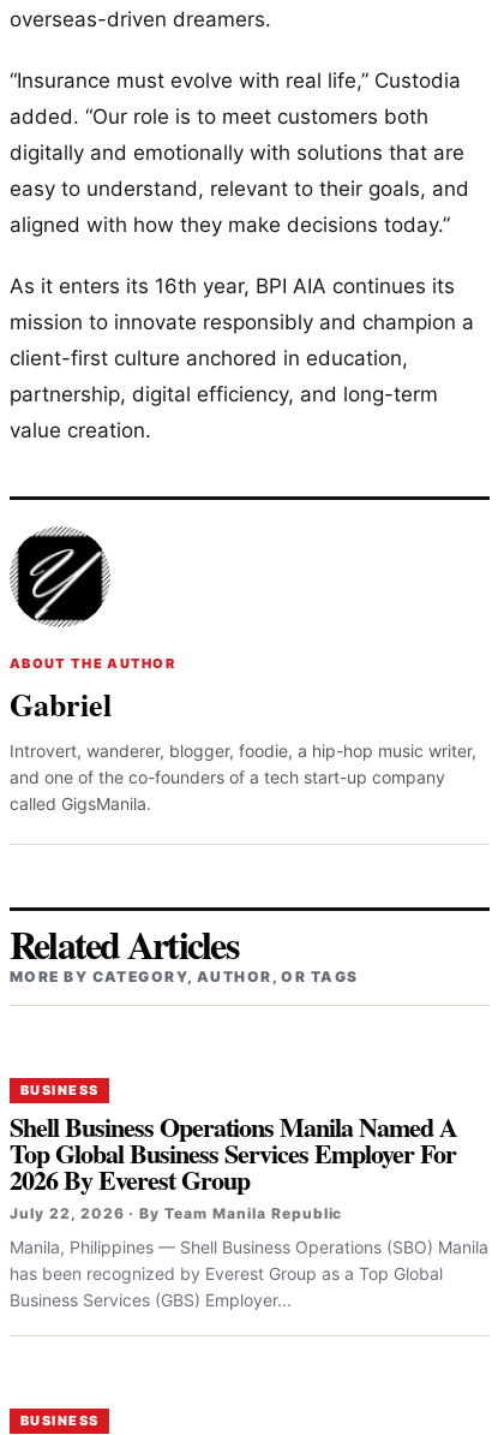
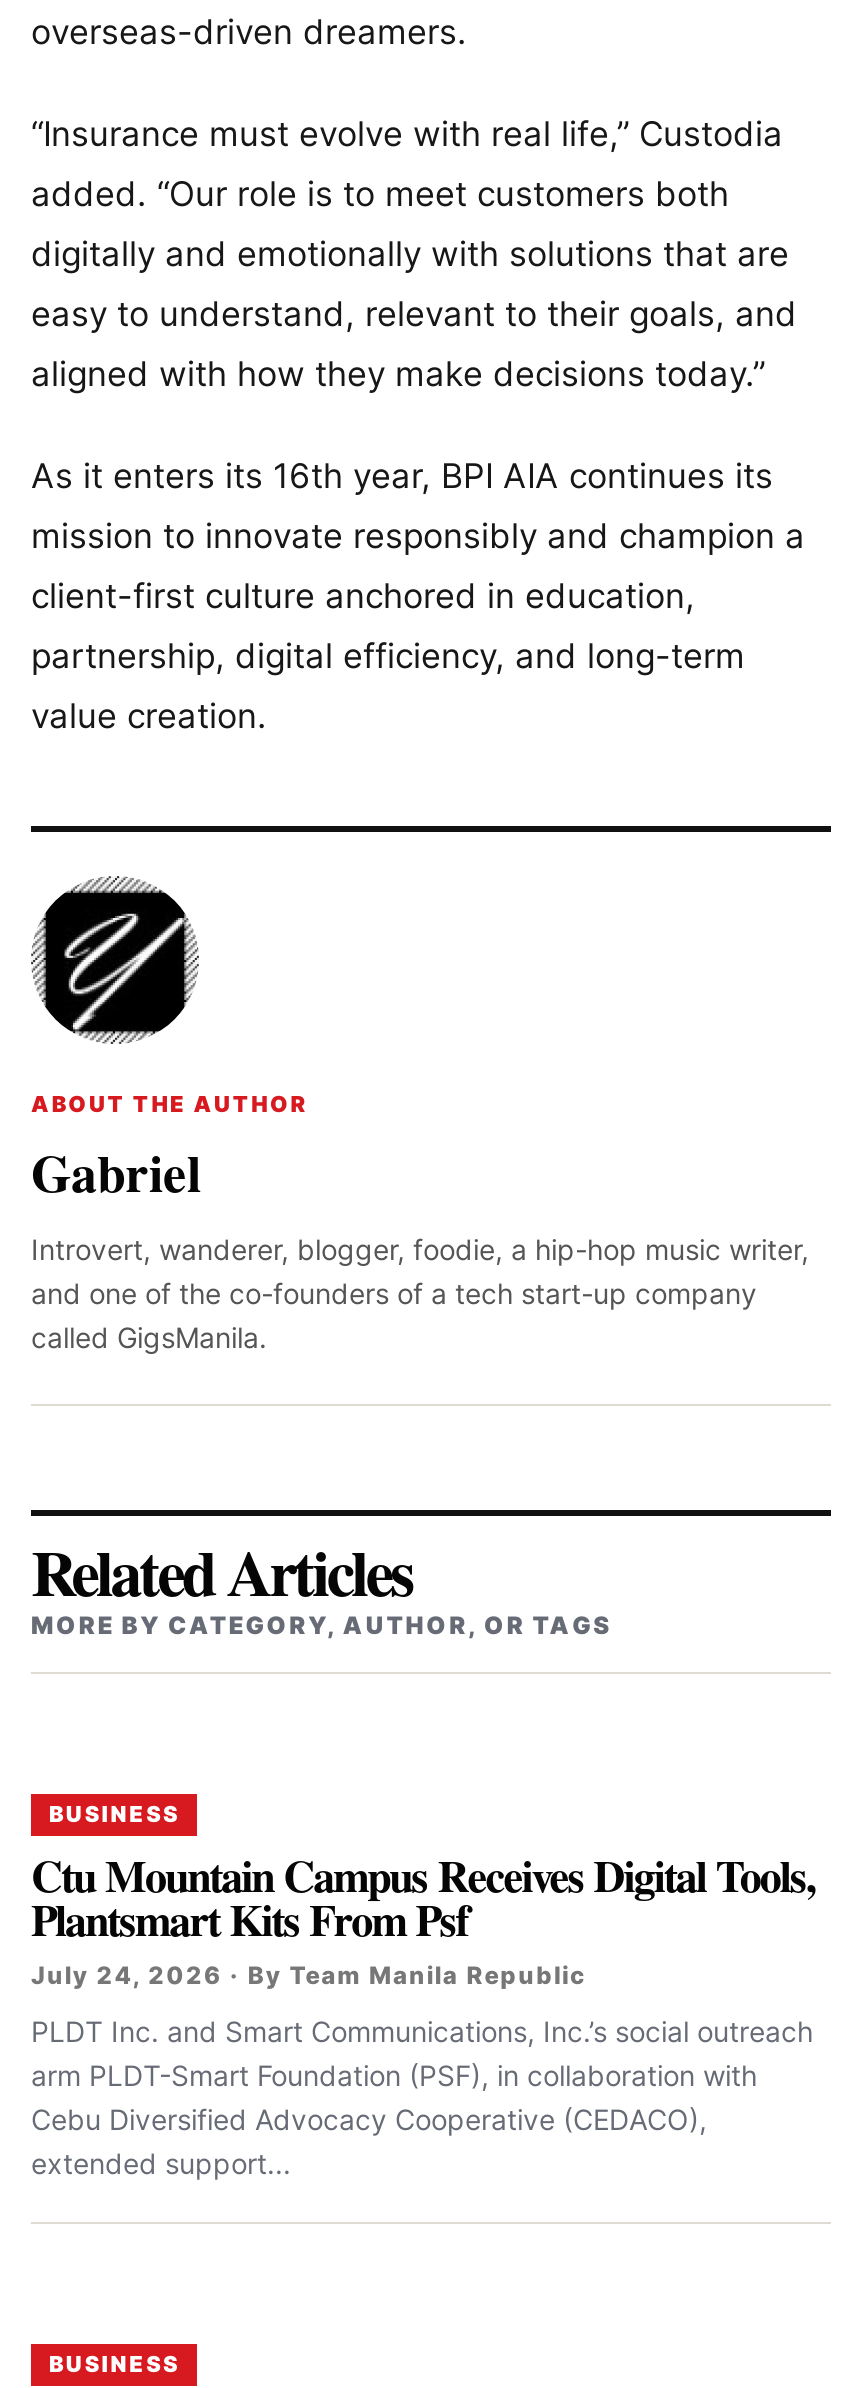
- Shell Business Operations Manila Named A
- Top Global Business Services Employer For
- 2026 By Everest Group
- July 22, 2026 · By Team Manila Republic
+ Ctu Mountain Campus Receives Digital Tools,
+ Plantsmart Kits From Psf
+ July 24, 2026 · By Team Manila Republic

- Manila, Philippines — Shell Business Operations (SBO) Manila
- has been recognized by Everest Group as a Top Global
- Business Services (GBS) Employer...
+ PLDT Inc. and Smart Communications, Inc.’s social outreach
+ arm PLDT-Smart Foundation (PSF), in collaboration with
+ Cebu Diversified Advocacy Cooperative (CEDACO),
+ extended support...
